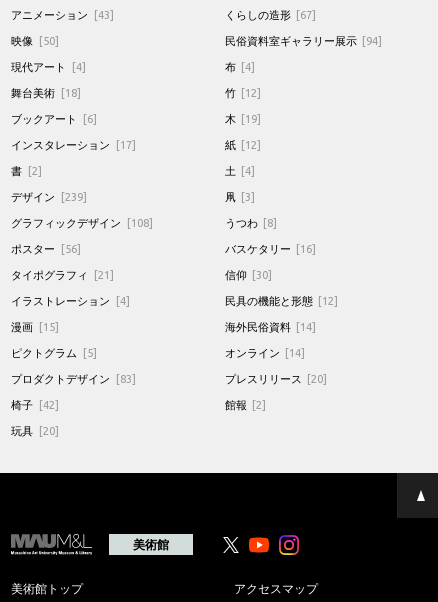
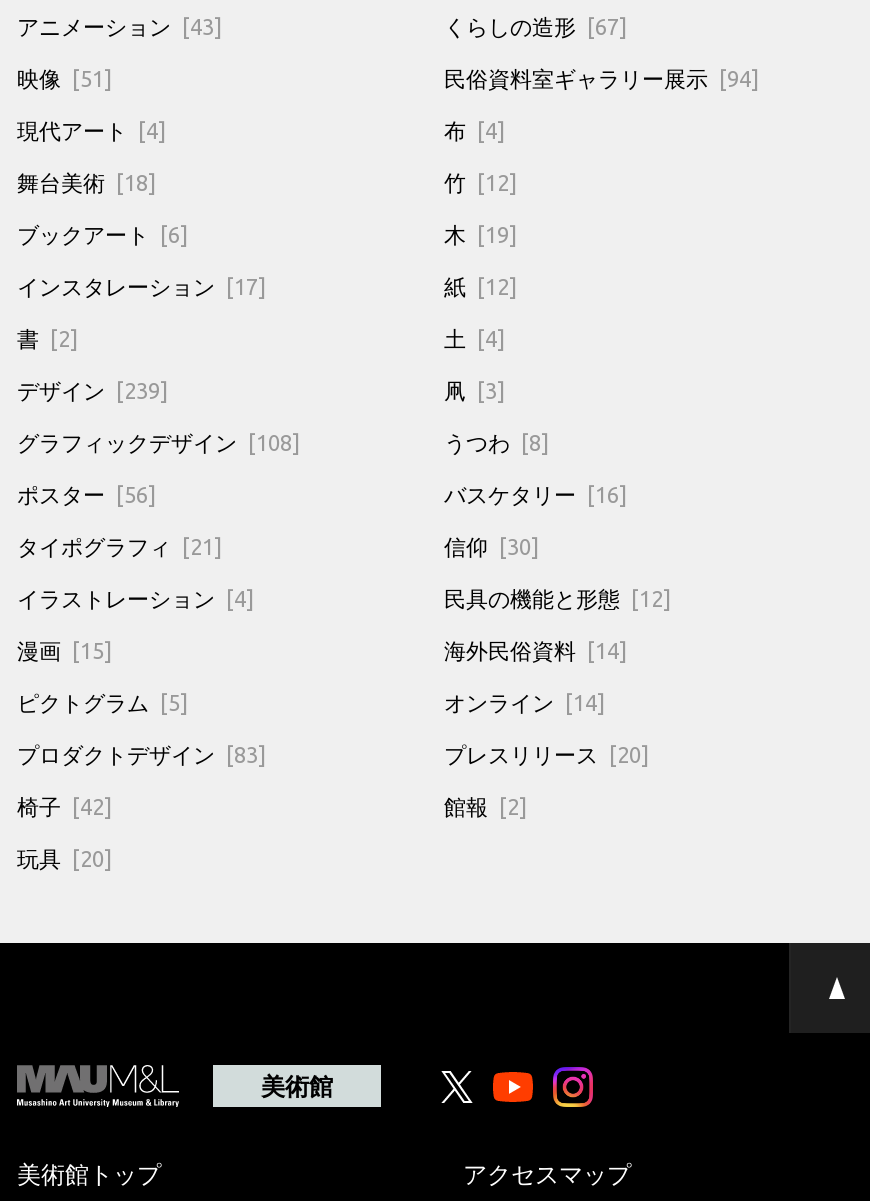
- 映像 [50]
+ 映像 [51]
